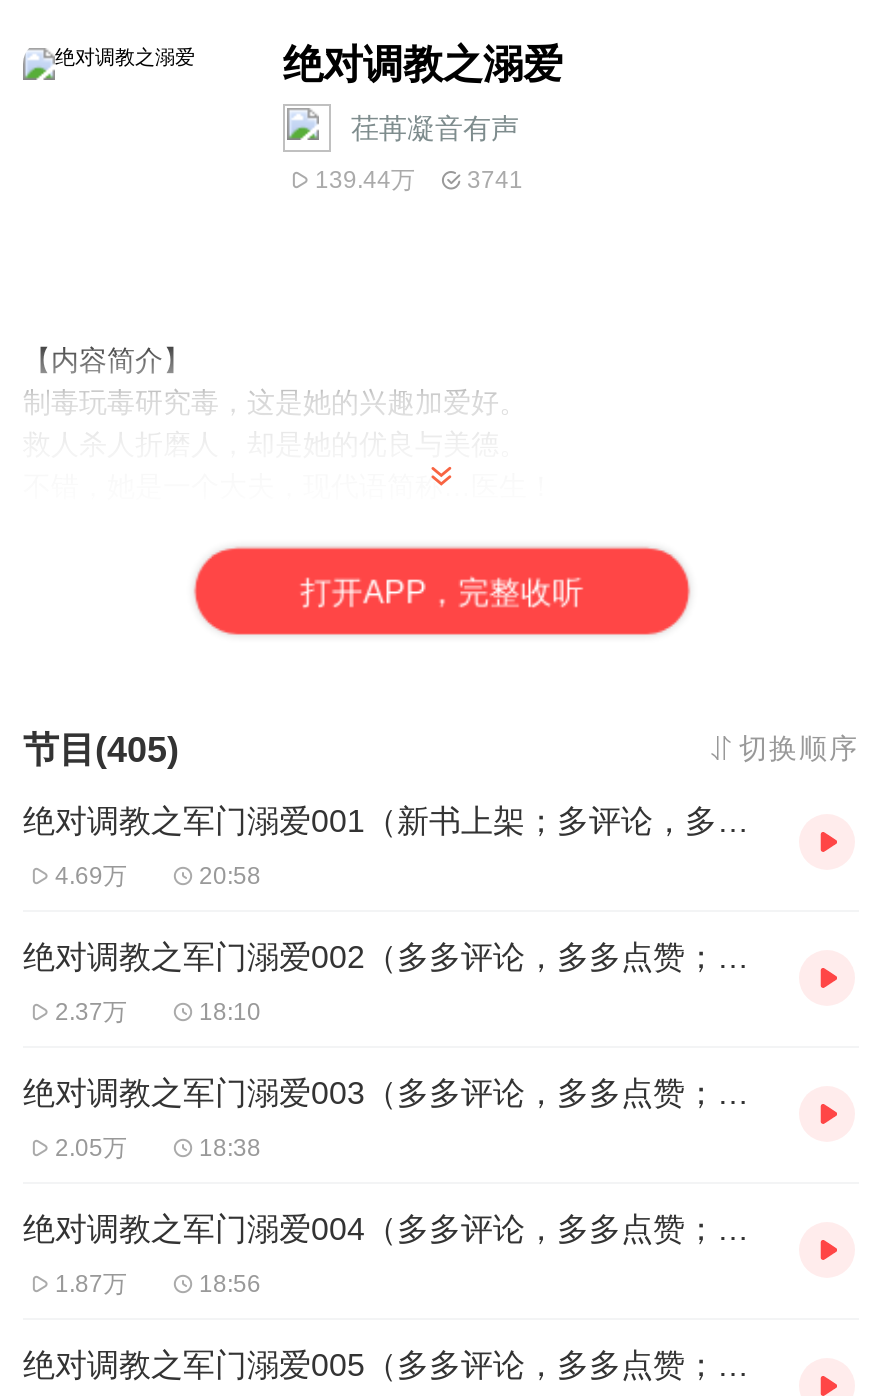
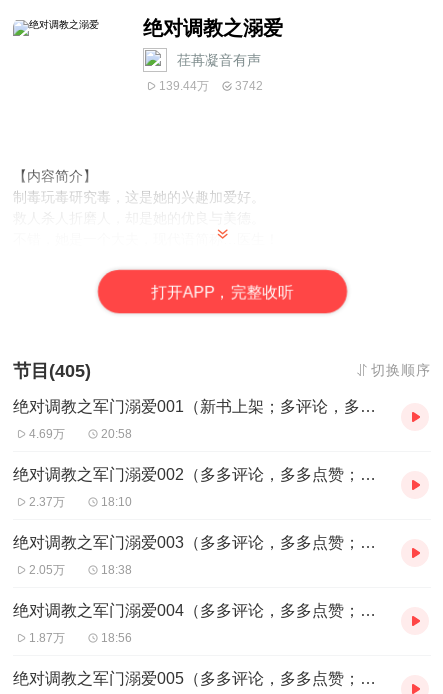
- 139.44万 3741
+ 139.44万 3742
